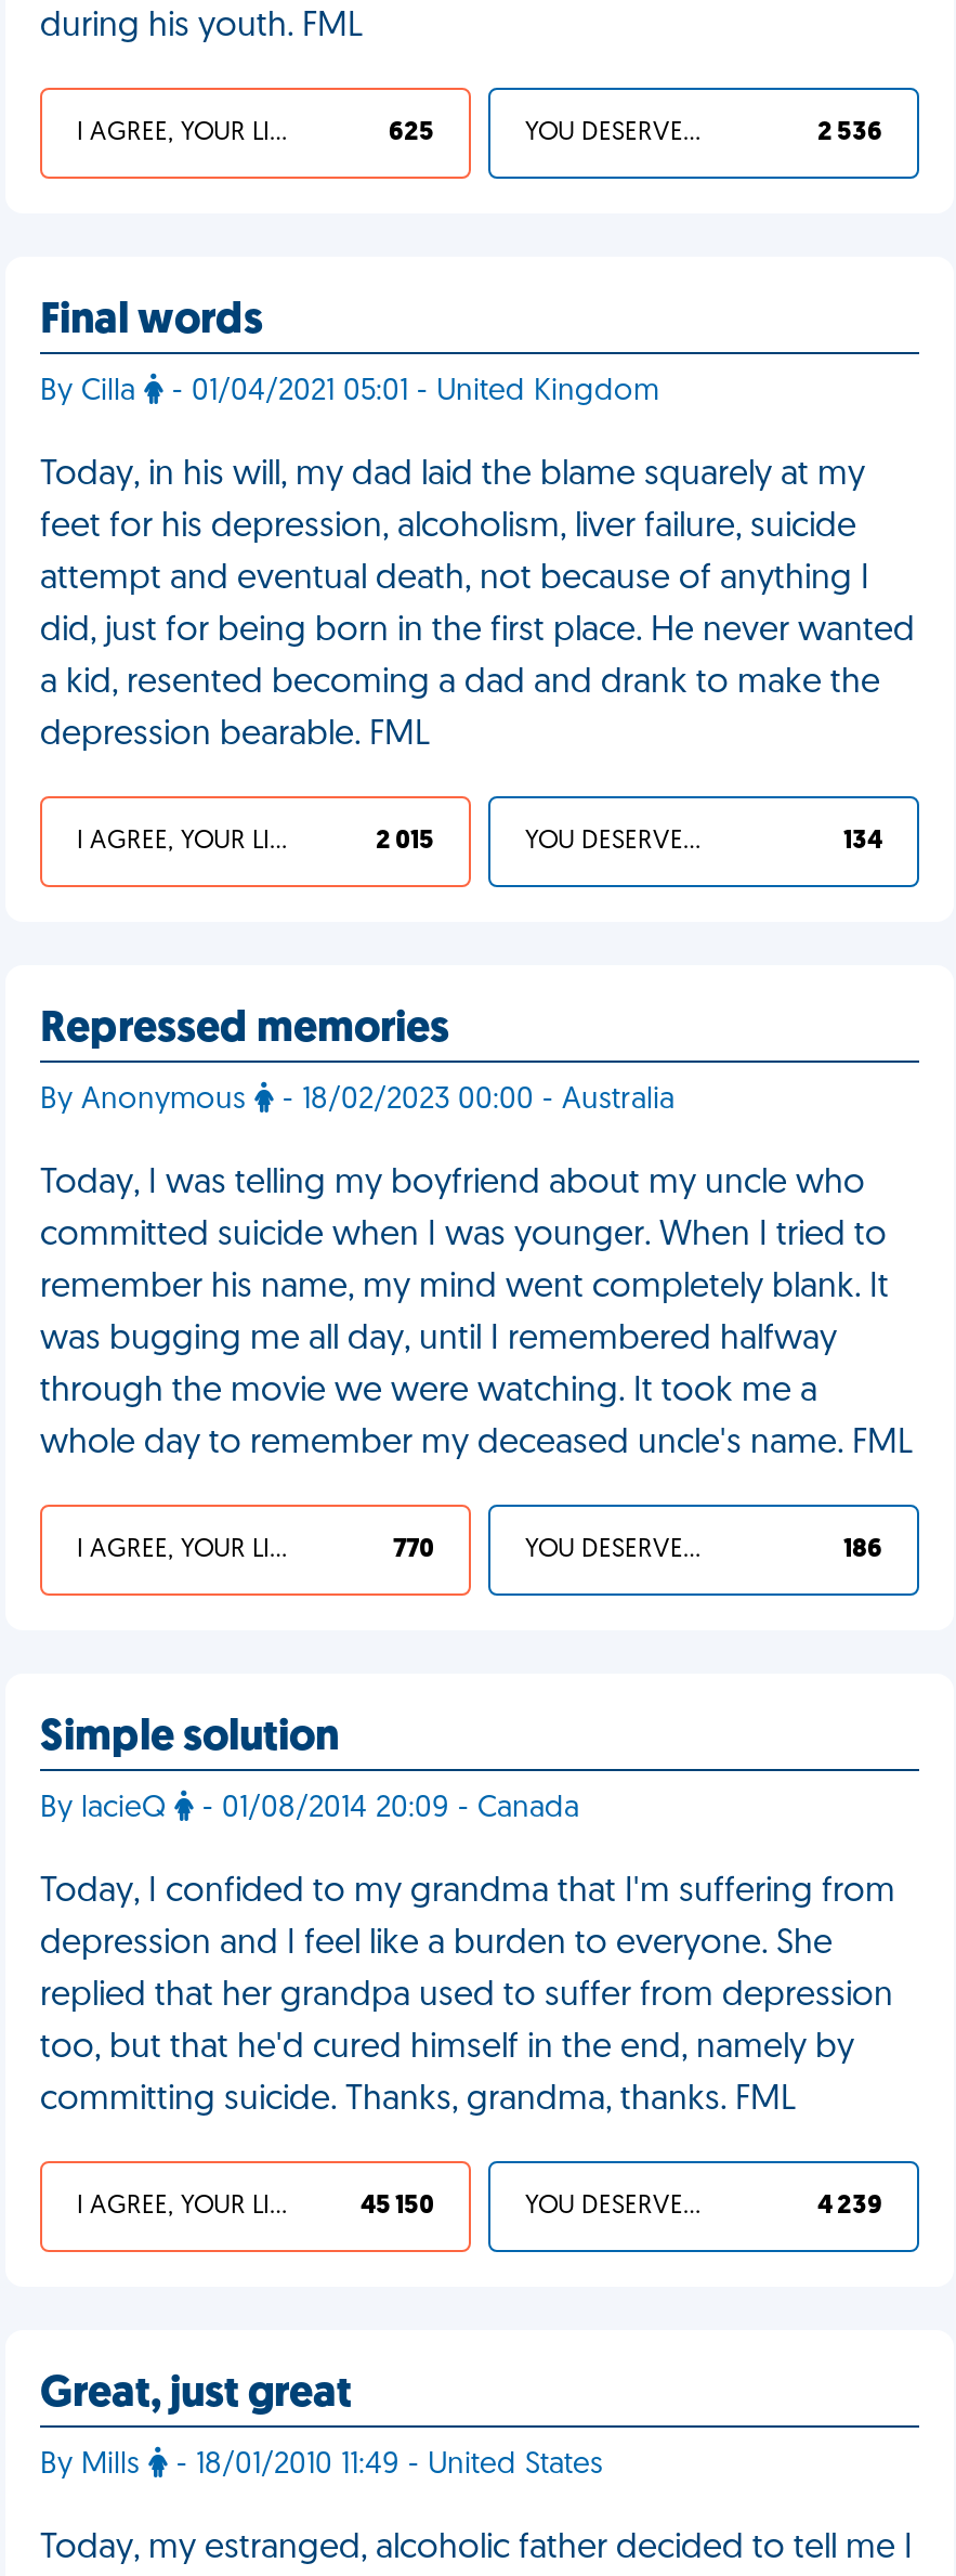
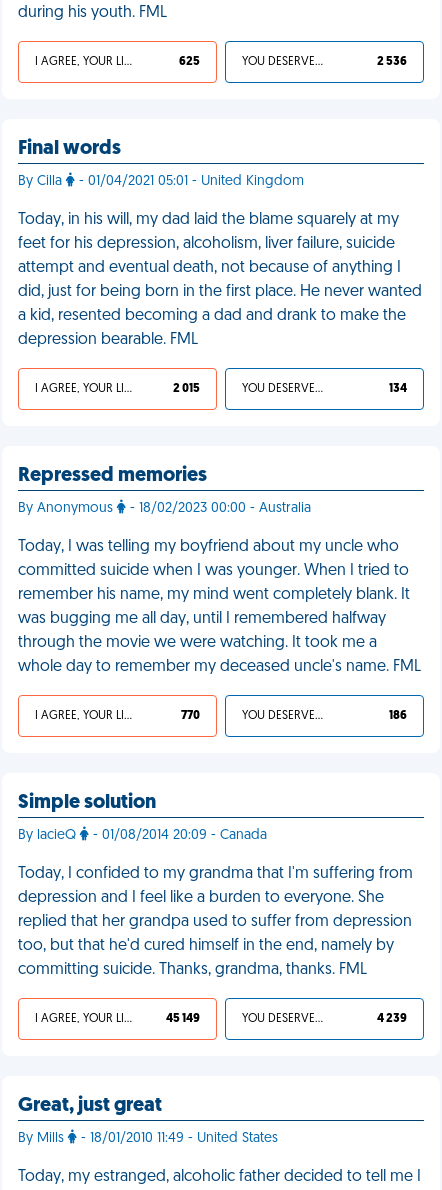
- 45 150
+ 45 149
